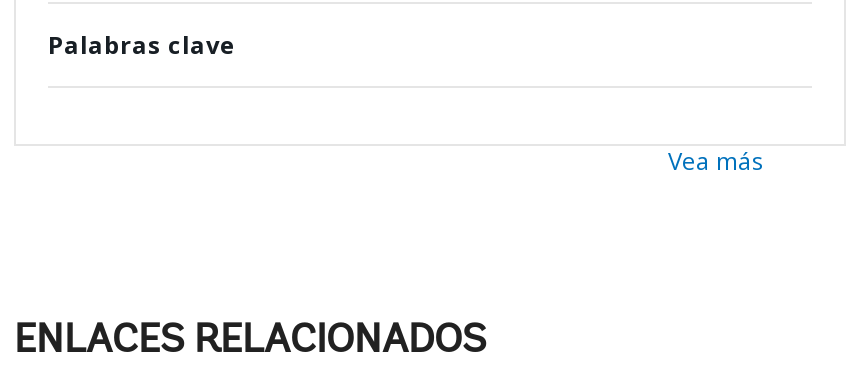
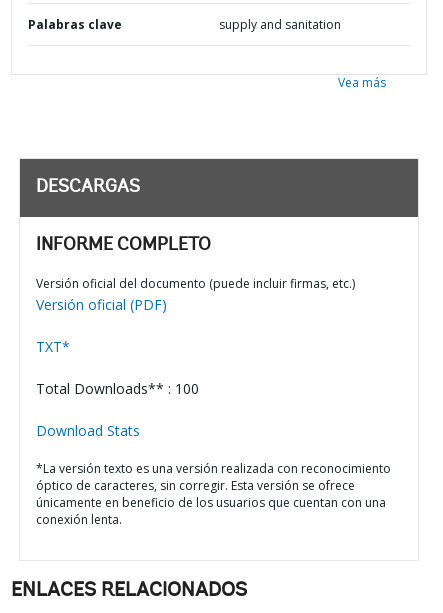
+ supply and sanitation

+ DESCARGAS
+ INFORME COMPLETO
+ Versión oficial del documento (puede incluir firmas, etc.)
+ Versión oficial (PDF)
+ TXT*
+ Total Downloads** : 100
+ Download Stats
+ *La versión texto es una versión realizada con reconocimiento
+ óptico de caracteres, sin corregir. Esta versión se ofrece
+ únicamente en beneficio de los usuarios que cuentan con una
+ conexión lenta.
